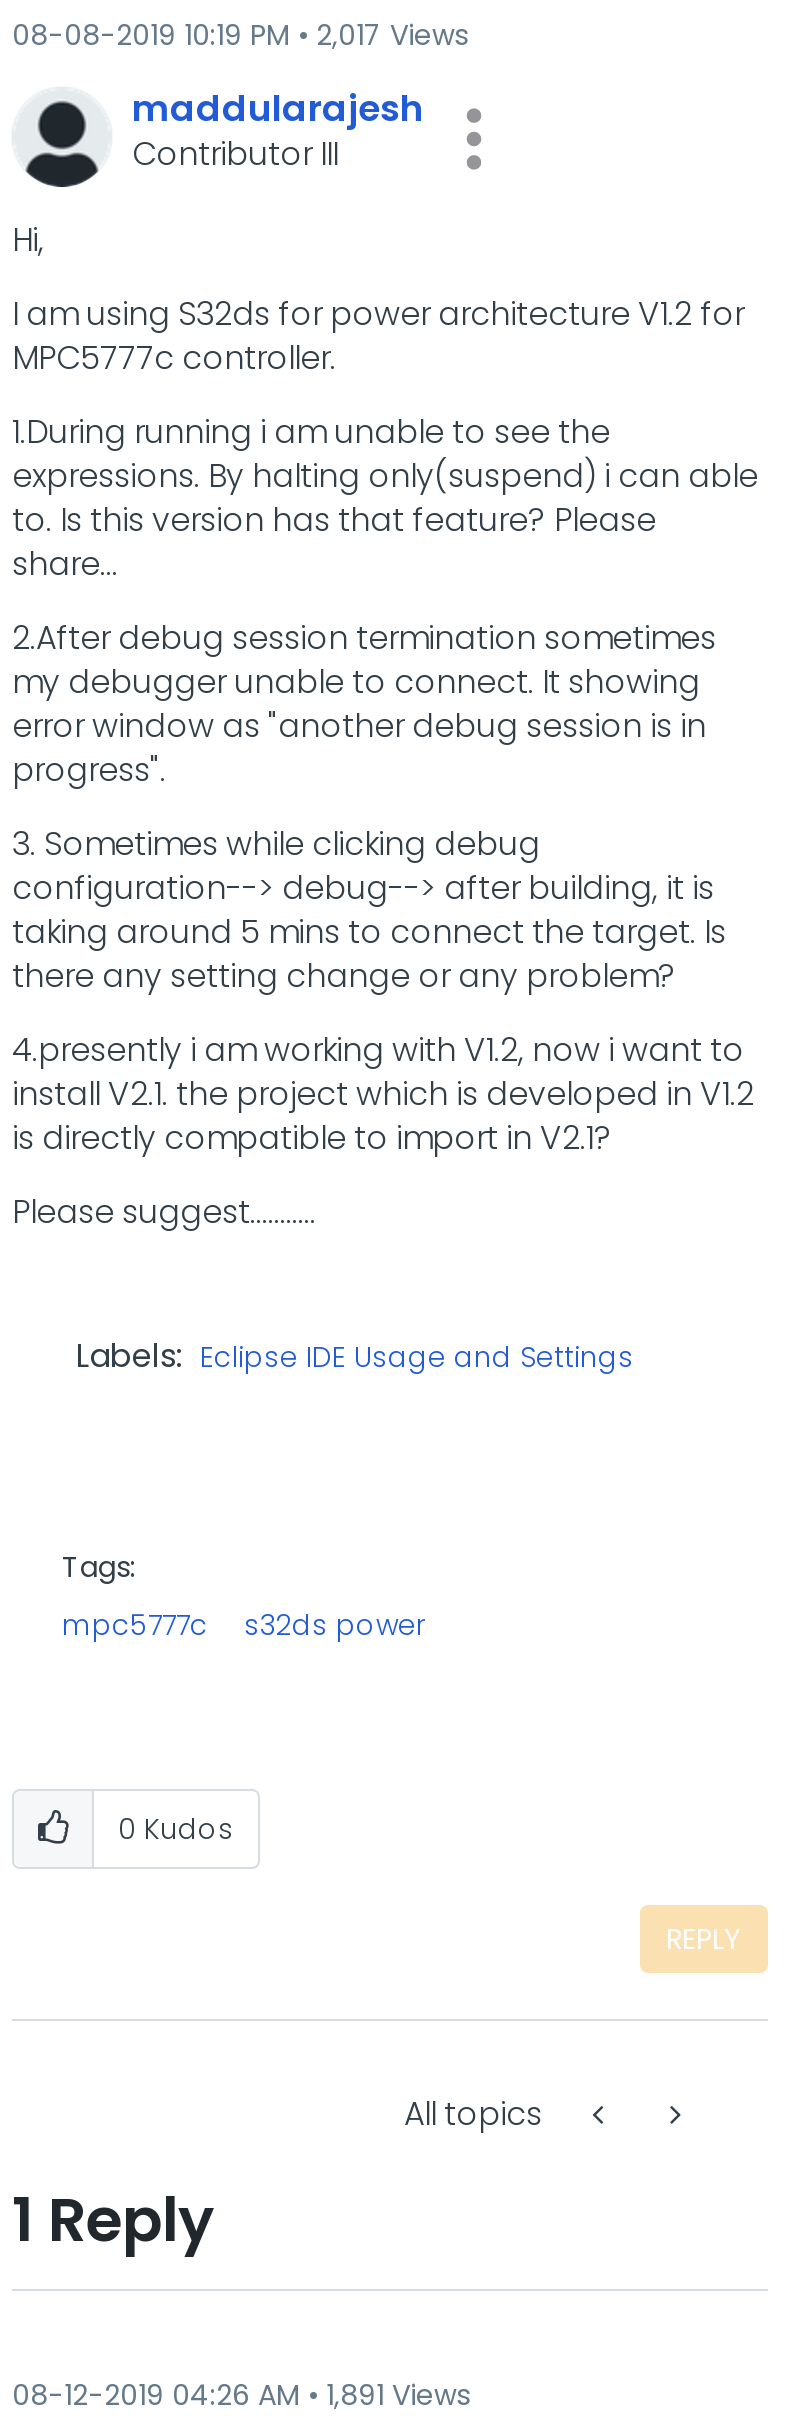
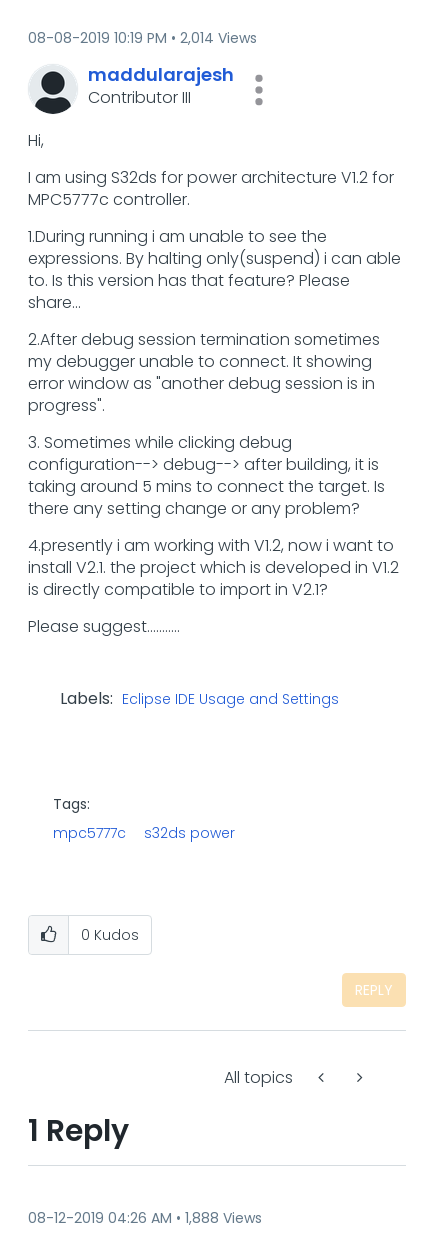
- 08-08-2019 10:19 PM 2,017 Views
+ 08-08-2019 10:19 PM 2,014 Views

- 08-12-2019 04:26 AM 1,891 Views
+ 08-12-2019 04:26 AM 1,888 Views
